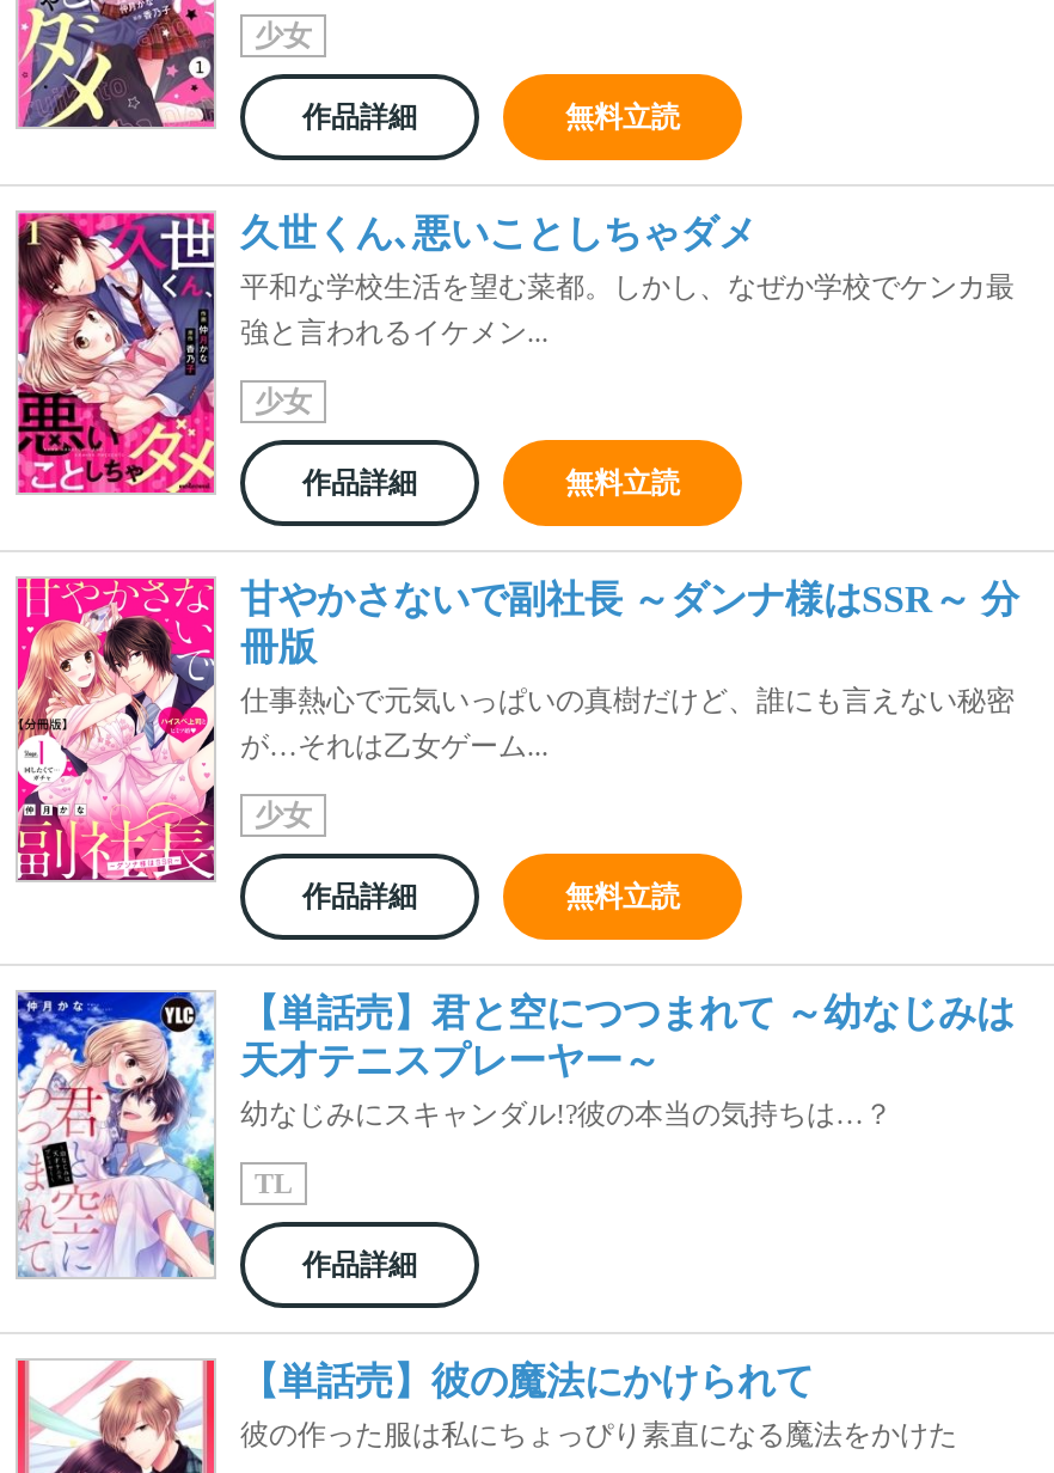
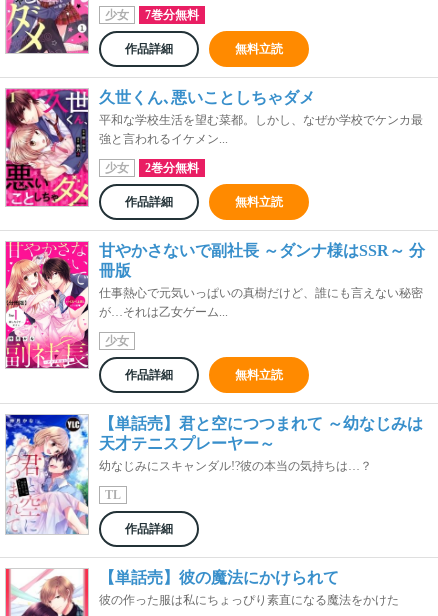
+ 7巻分無料

+ 2巻分無料
